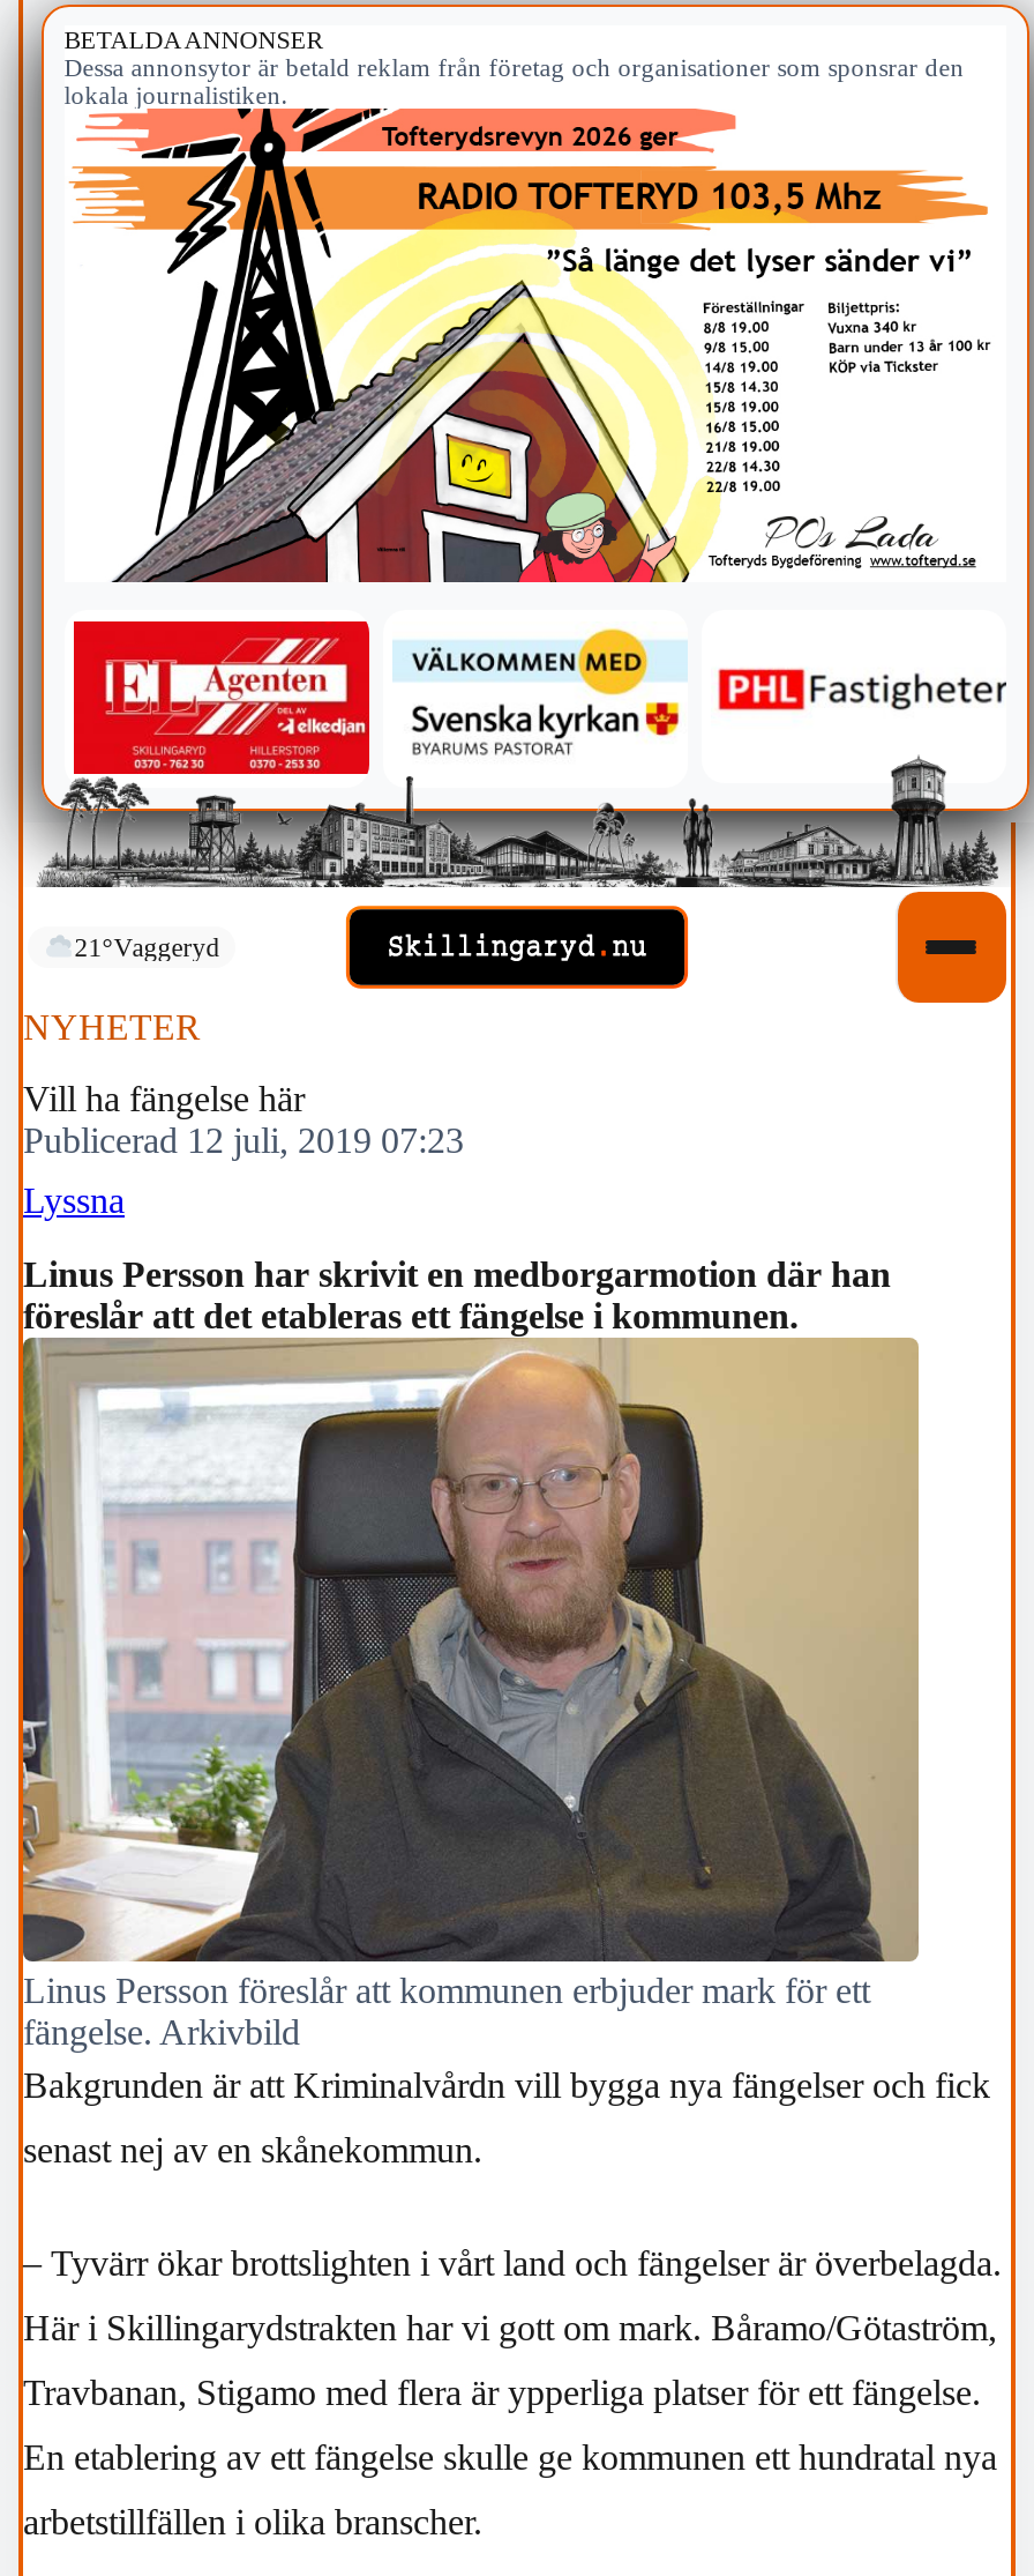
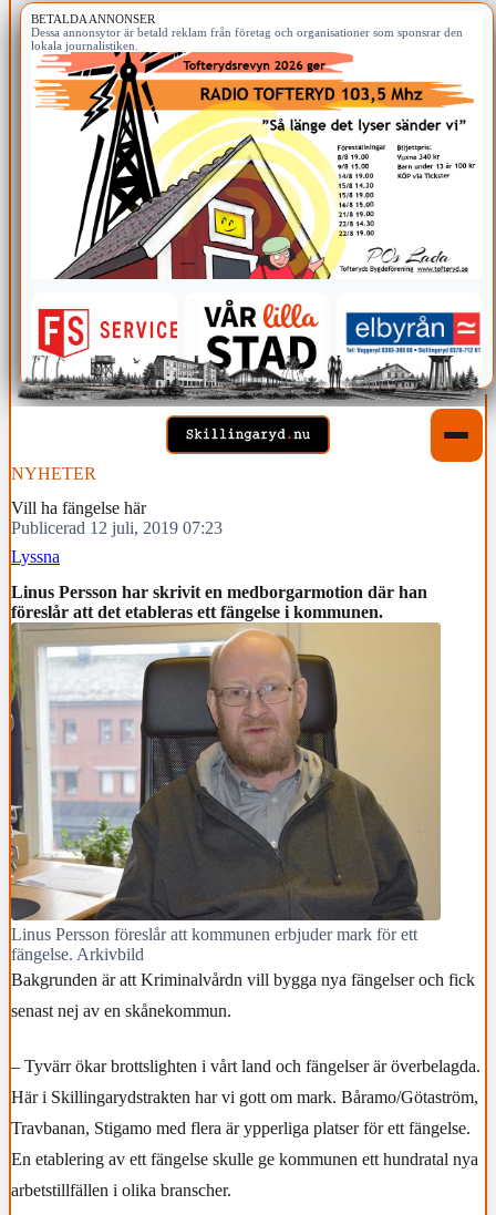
- [image]
+ [image]

- 21°Vaggeryd
